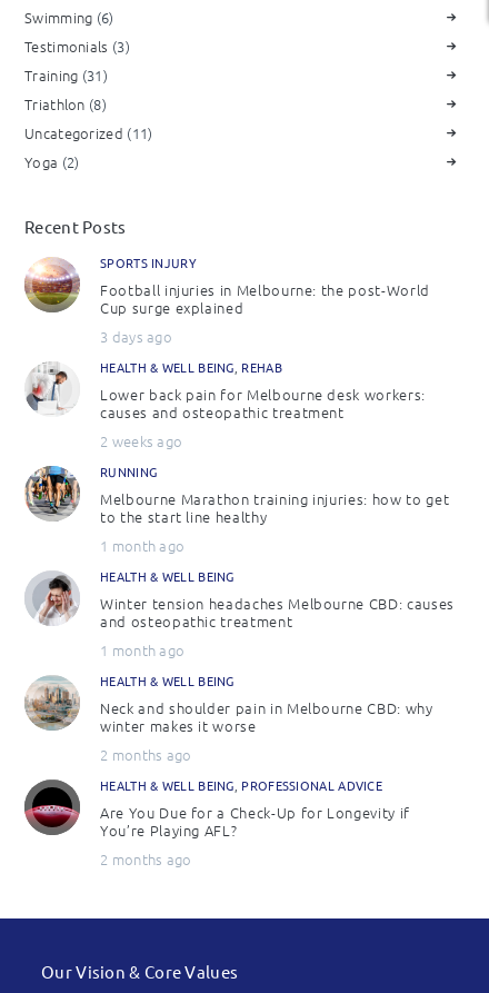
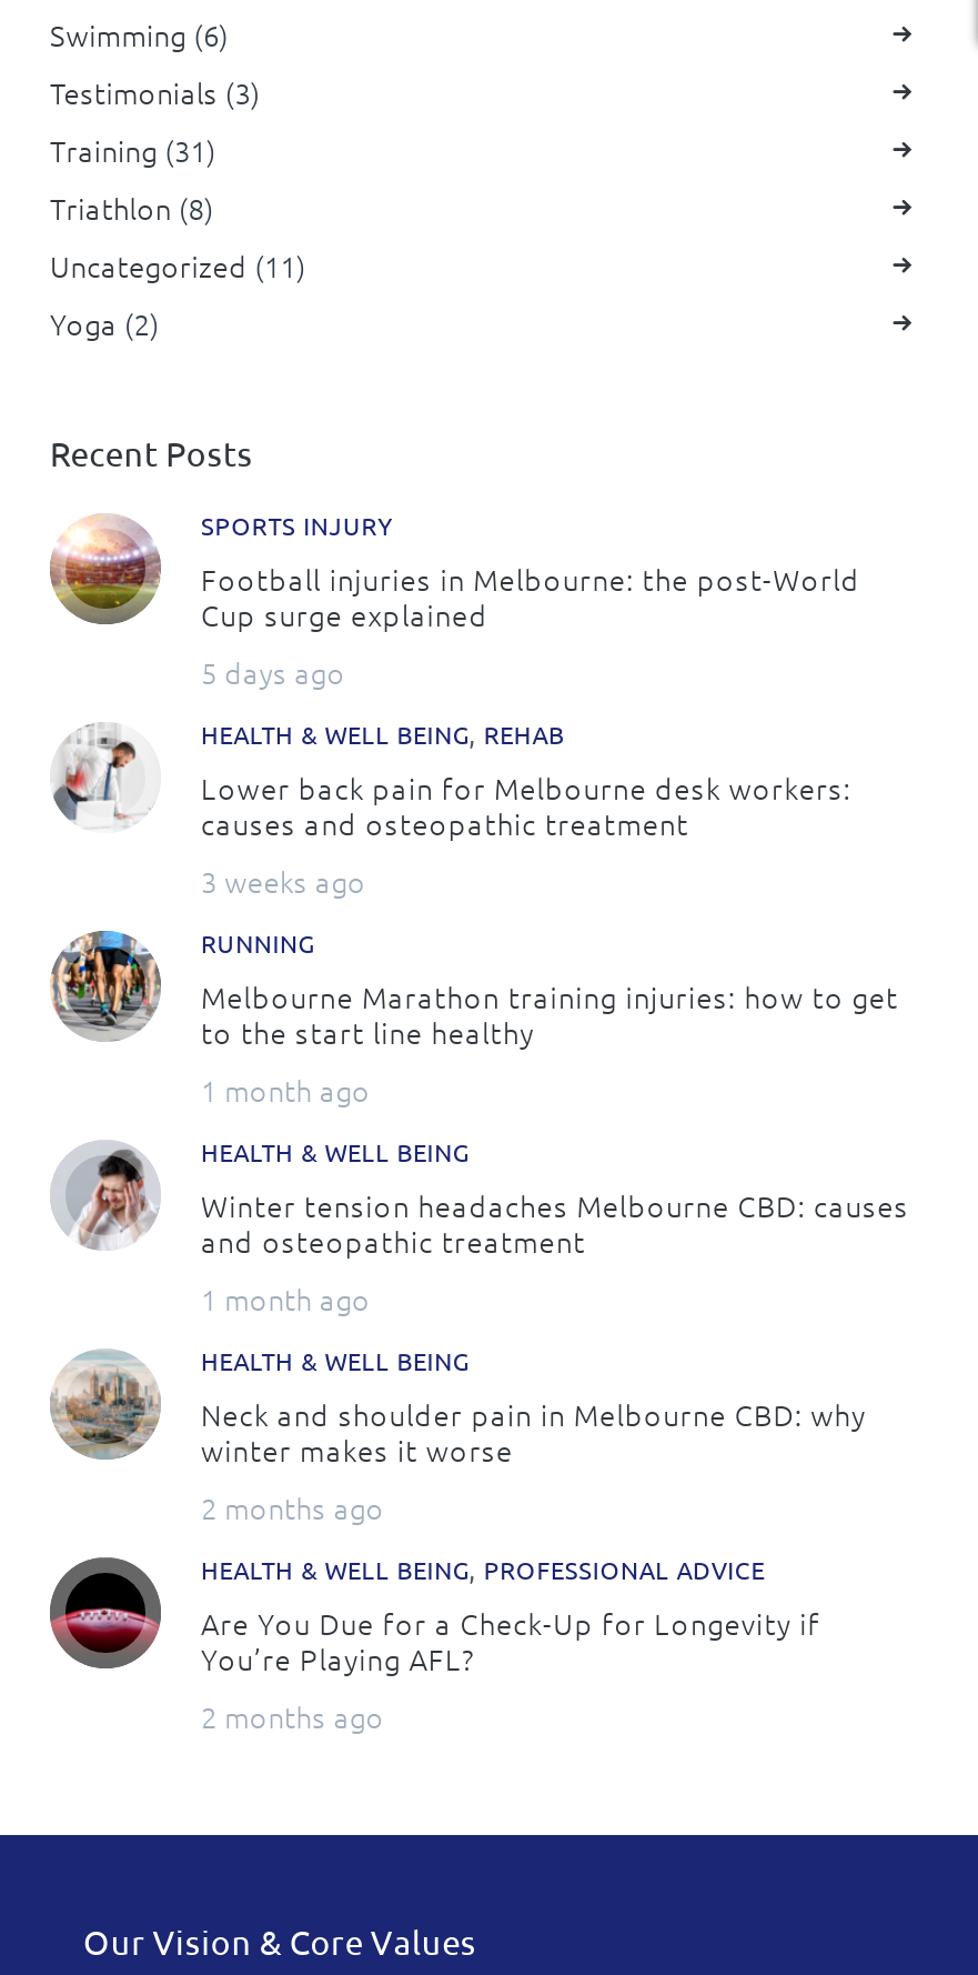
- 3 days ago
+ 5 days ago

- 2 weeks ago
+ 3 weeks ago
